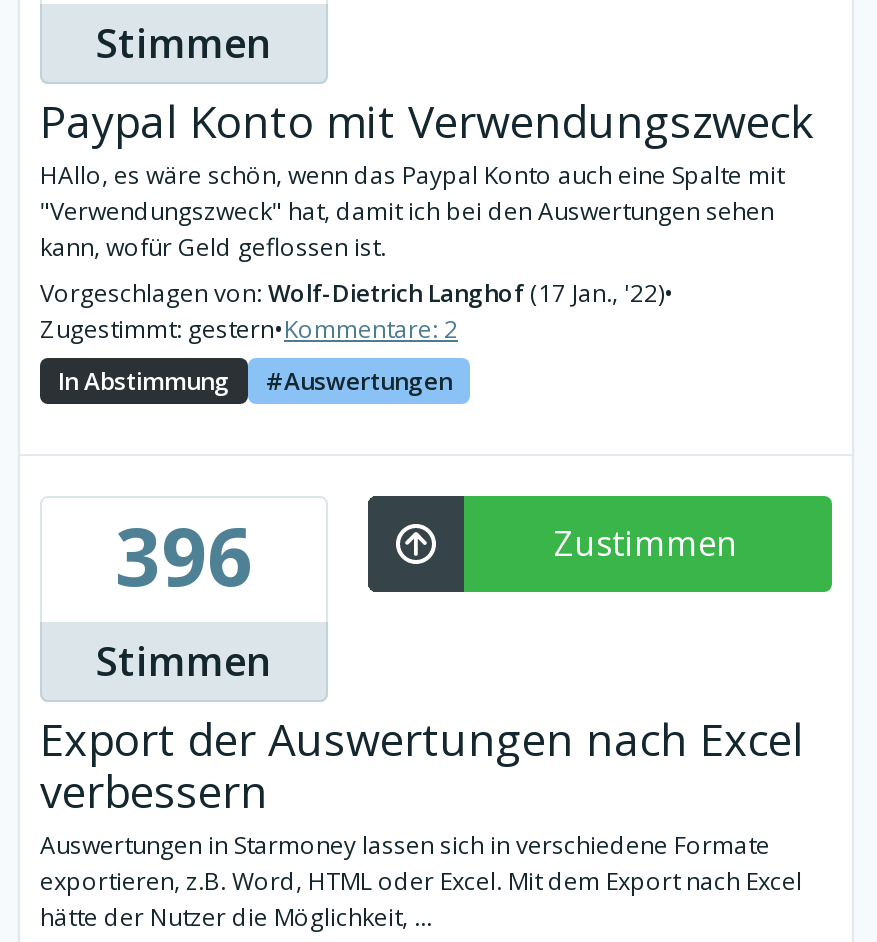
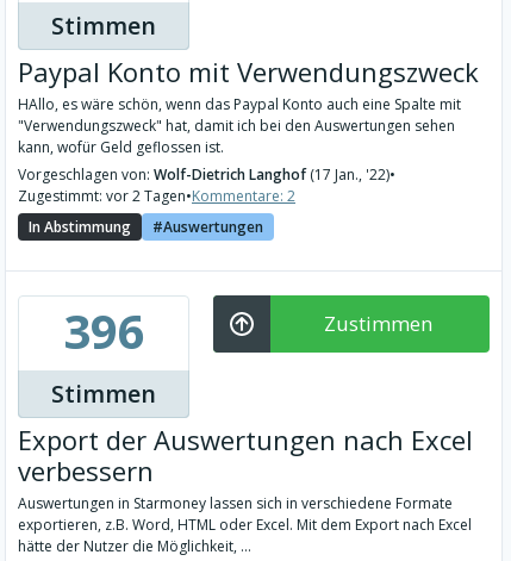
- Zugestimmt: gestern•Kommentare: 2
+ Zugestimmt: vor 2 Tagen•Kommentare: 2
